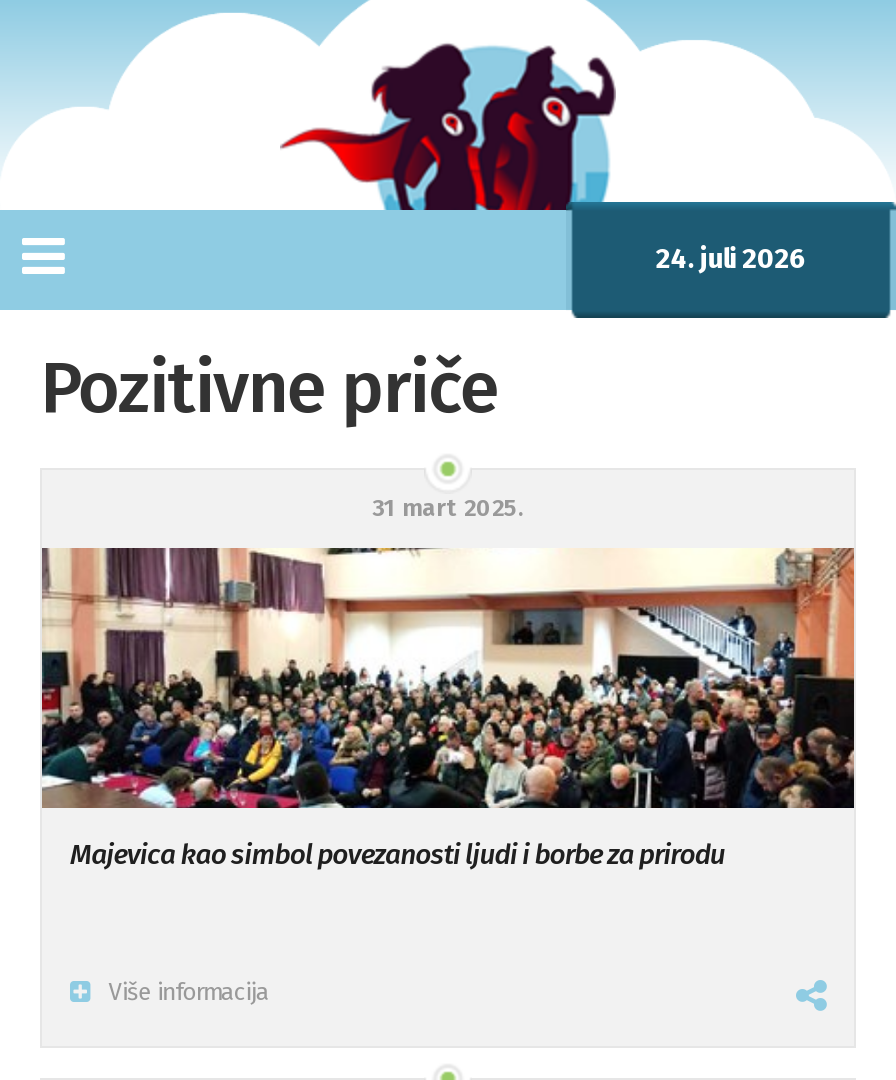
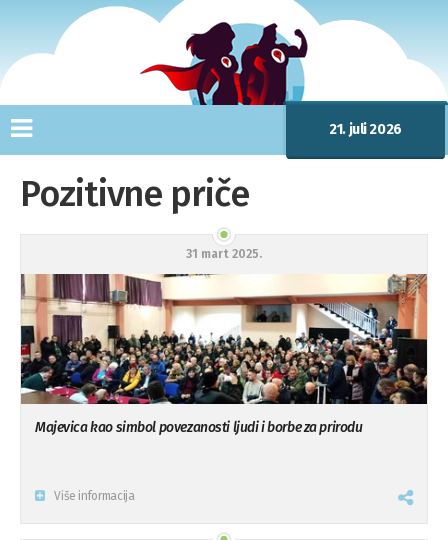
- 24. juli 2026
+ 21. juli 2026
